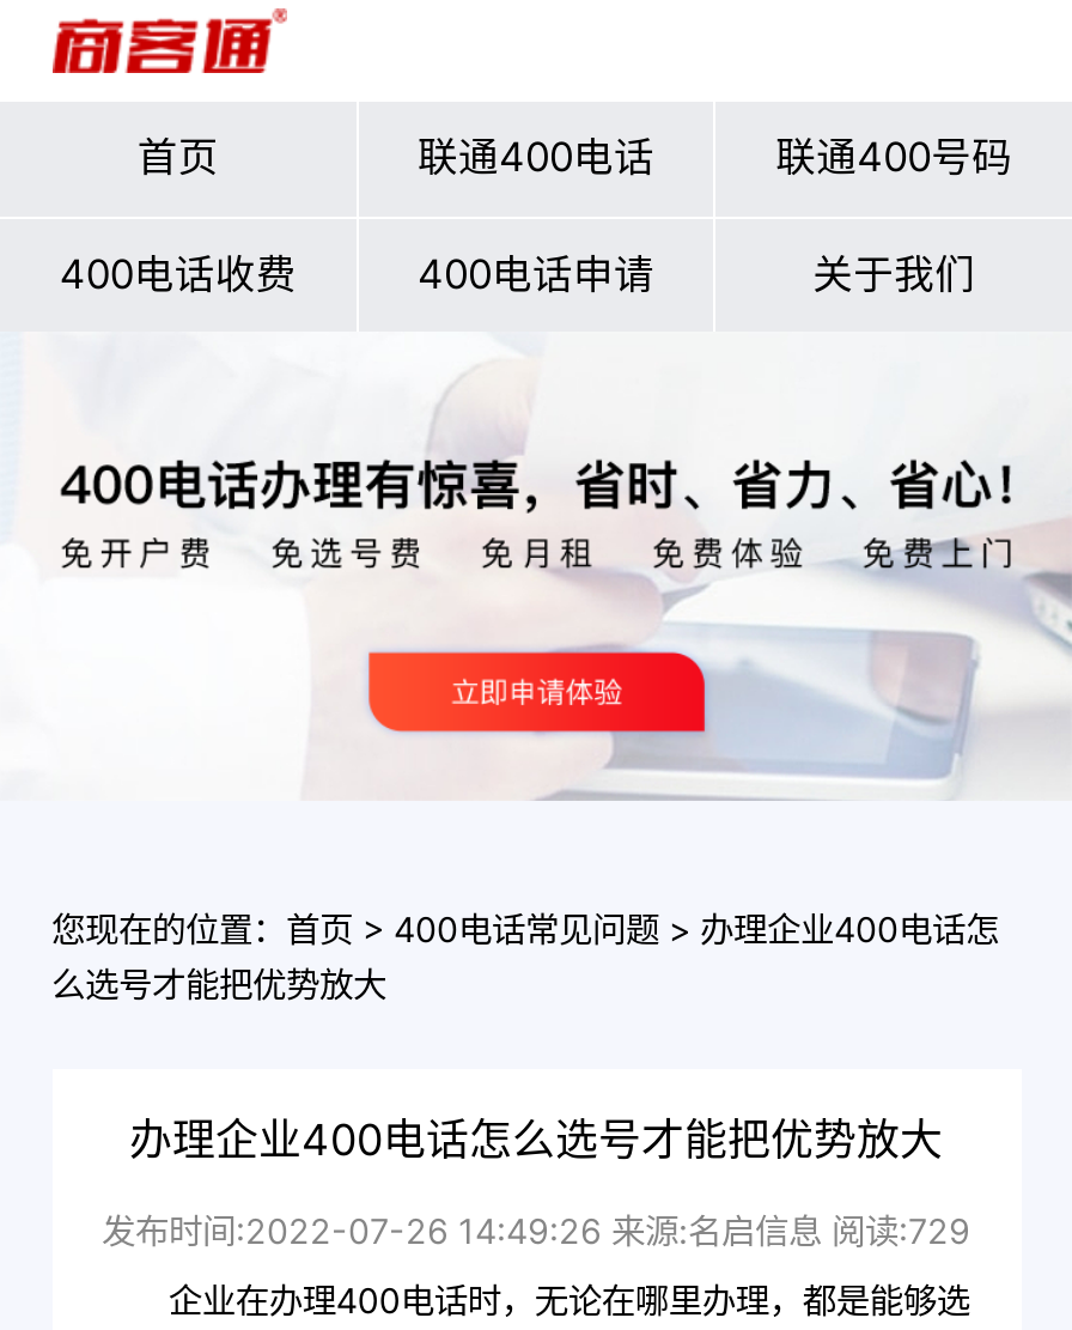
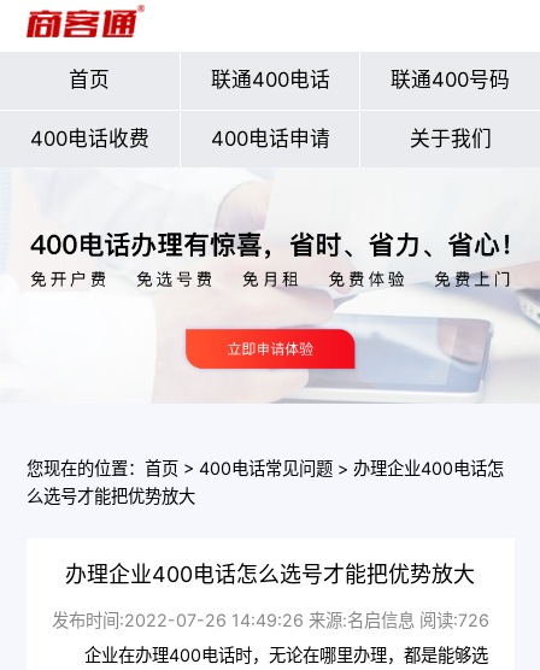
- 发布时间:2022-07-26 14:49:26 来源:名启信息 阅读:729
+ 发布时间:2022-07-26 14:49:26 来源:名启信息 阅读:726
